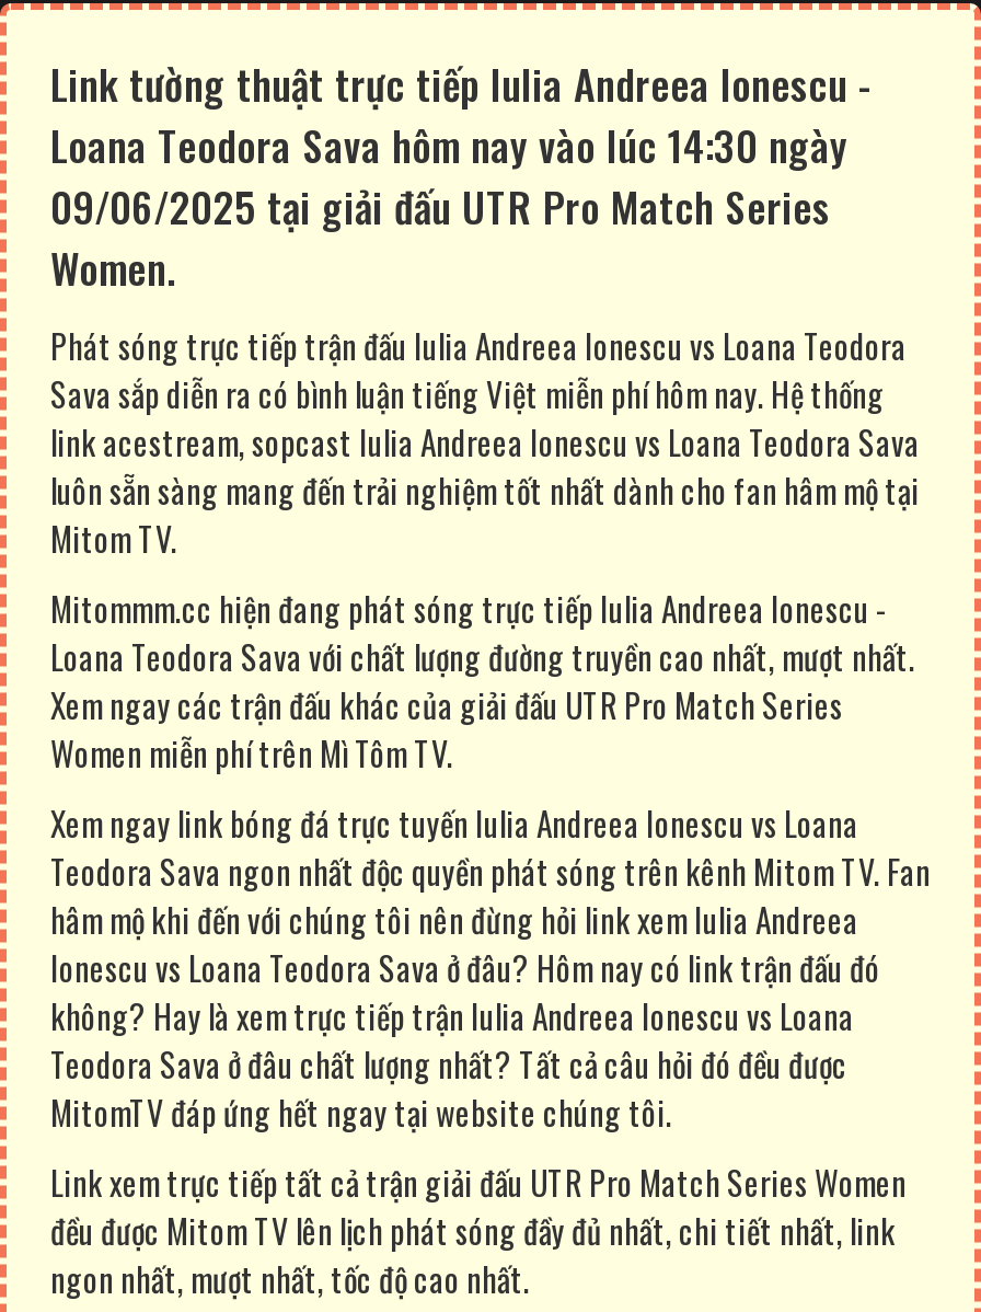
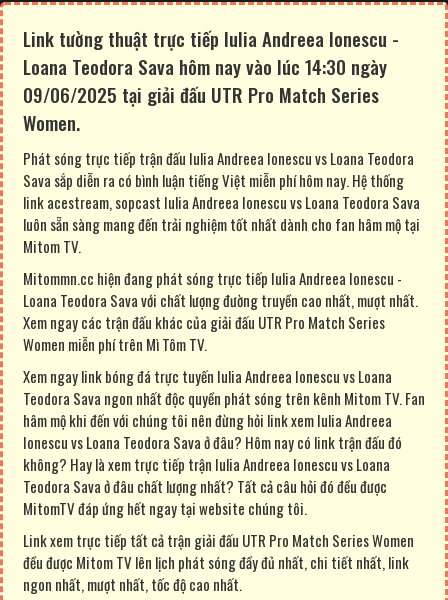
- Mitommm.cc hiện đang phát sóng trực tiếp Iulia Andreea Ionescu -
+ Mitommn.cc hiện đang phát sóng trực tiếp Iulia Andreea Ionescu -
